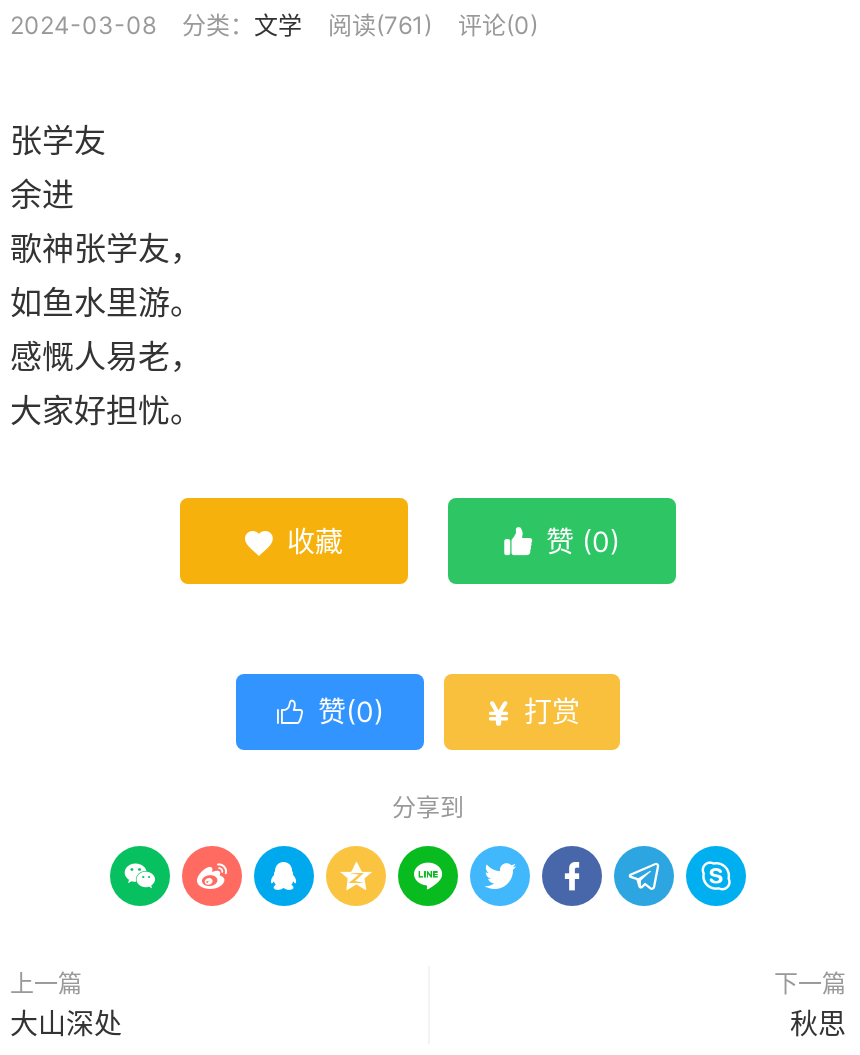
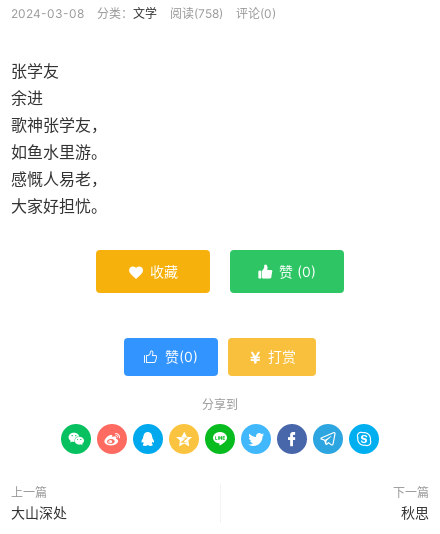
- 2024-03-08 分类：文学 阅读(761) 评论(0)
+ 2024-03-08 分类：文学 阅读(758) 评论(0)
